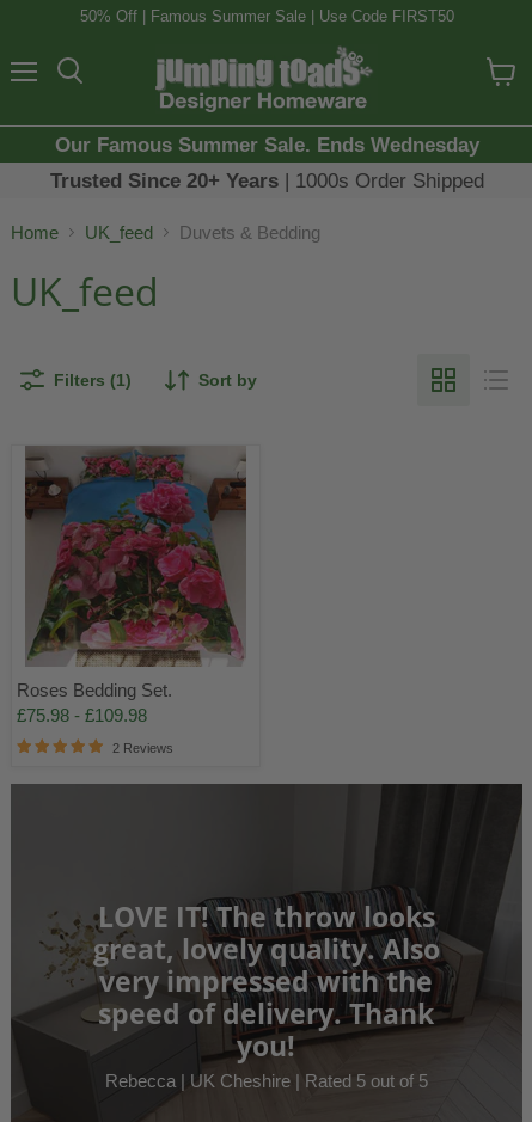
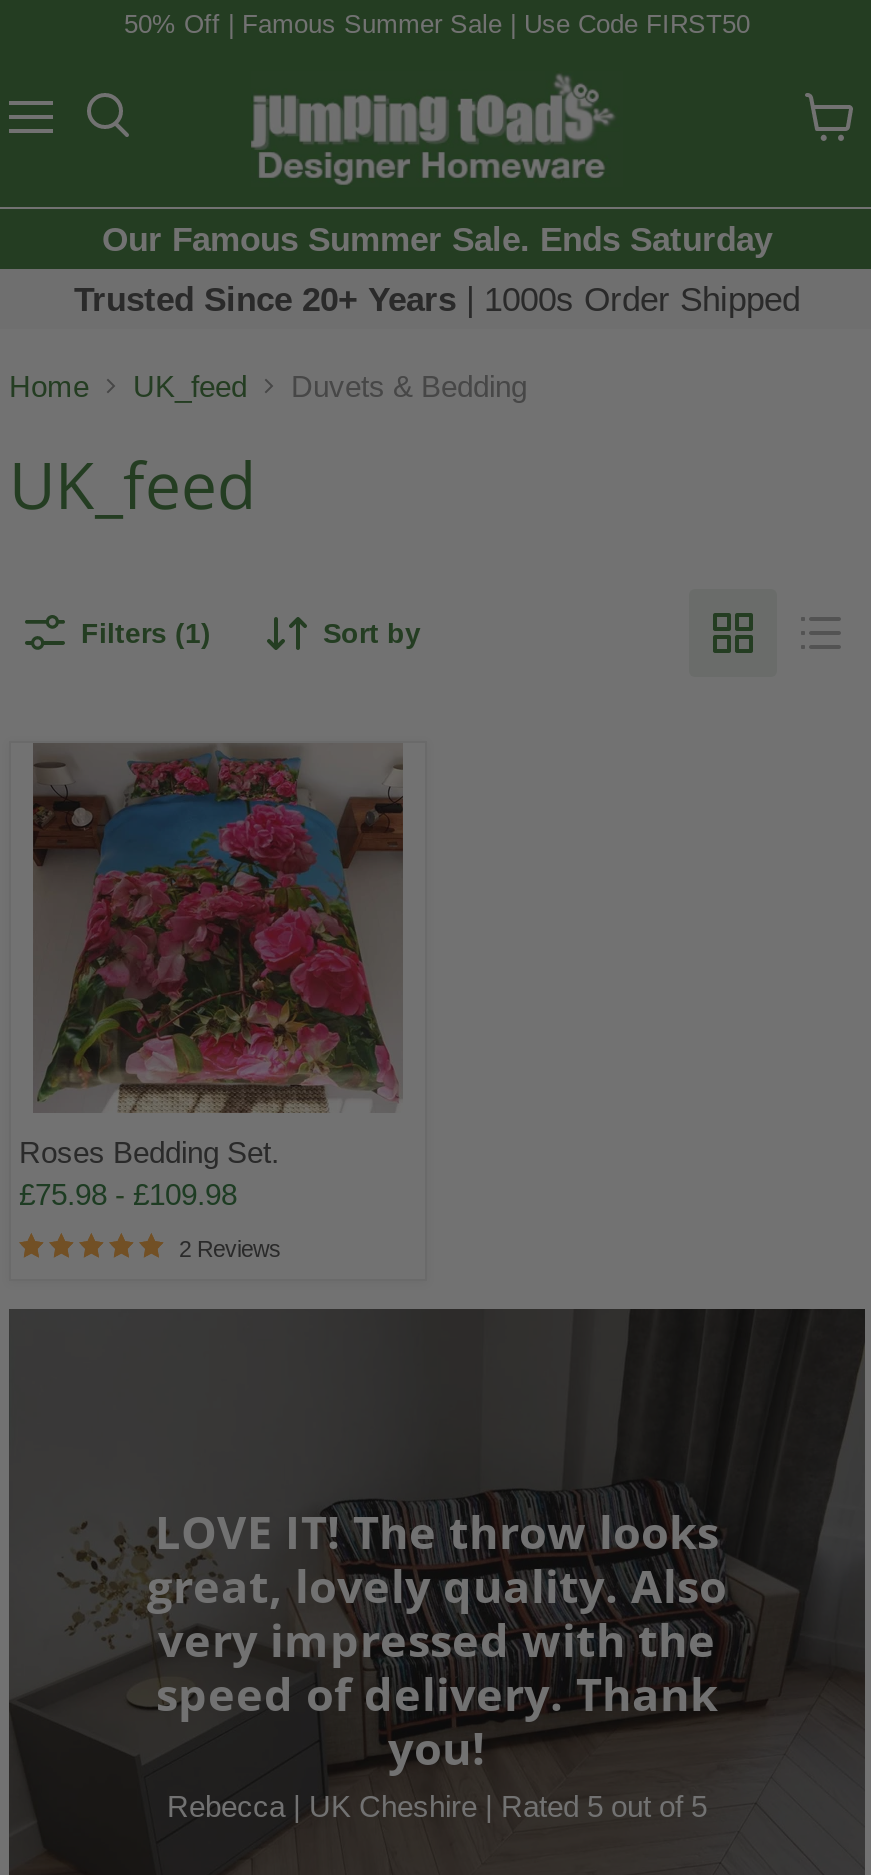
- Our Famous Summer Sale. Ends Wednesday
+ Our Famous Summer Sale. Ends Saturday
